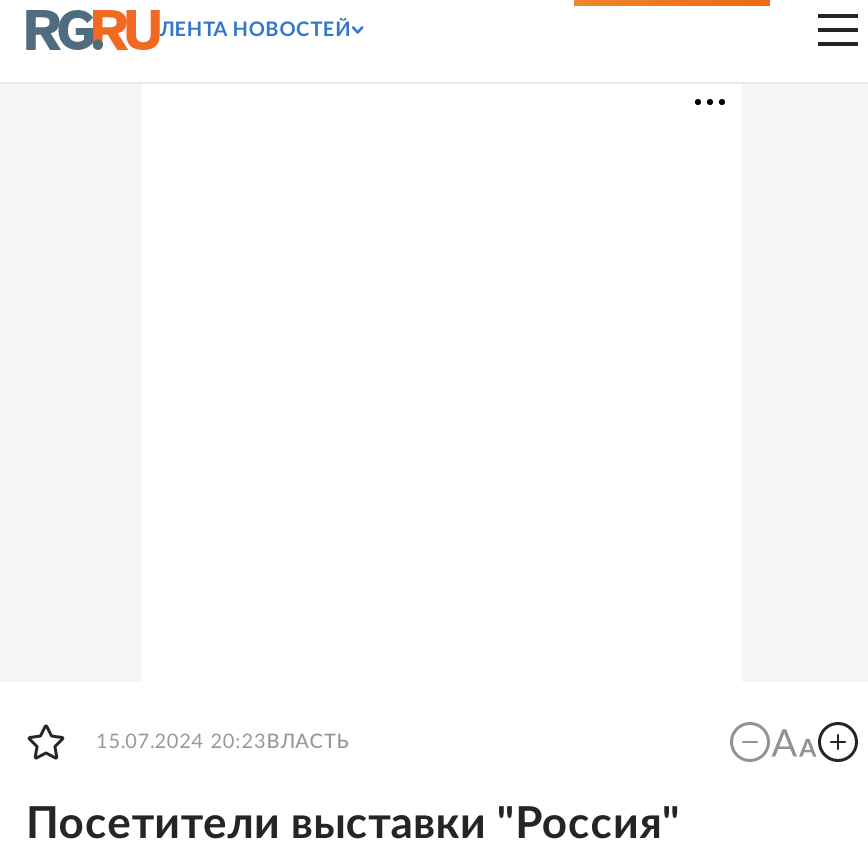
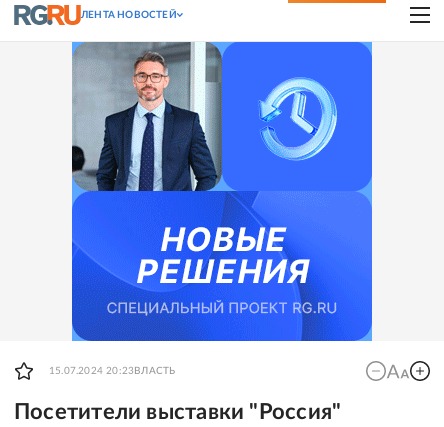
+ [image]
